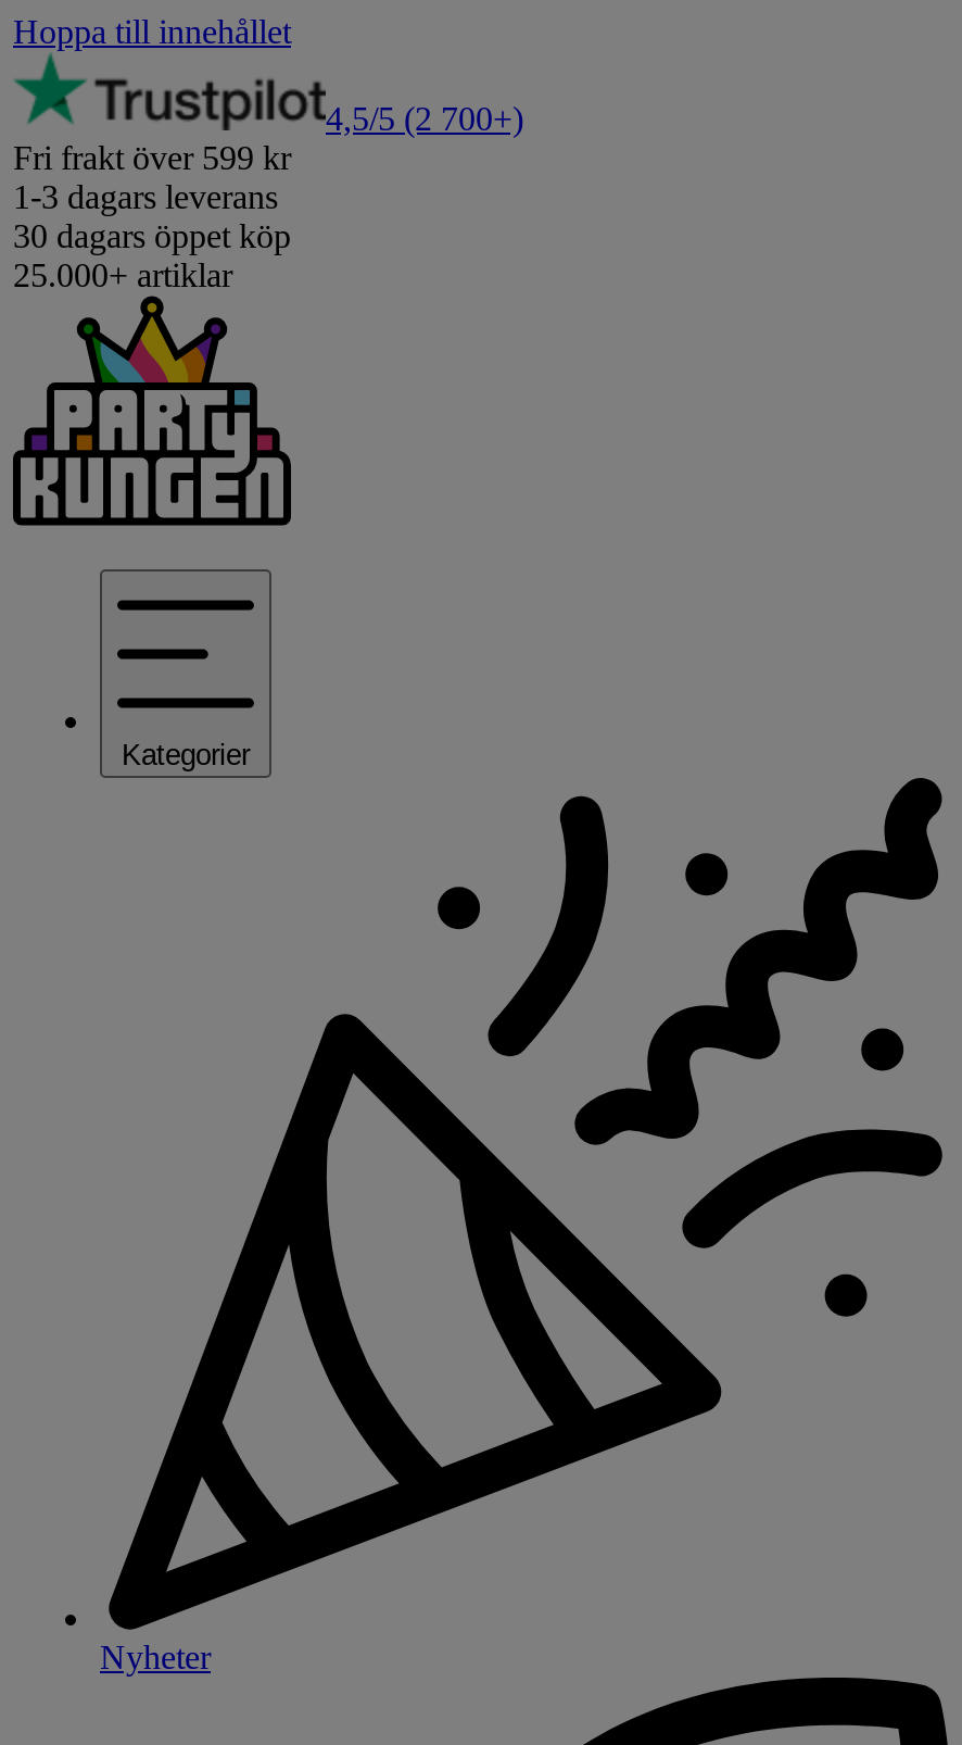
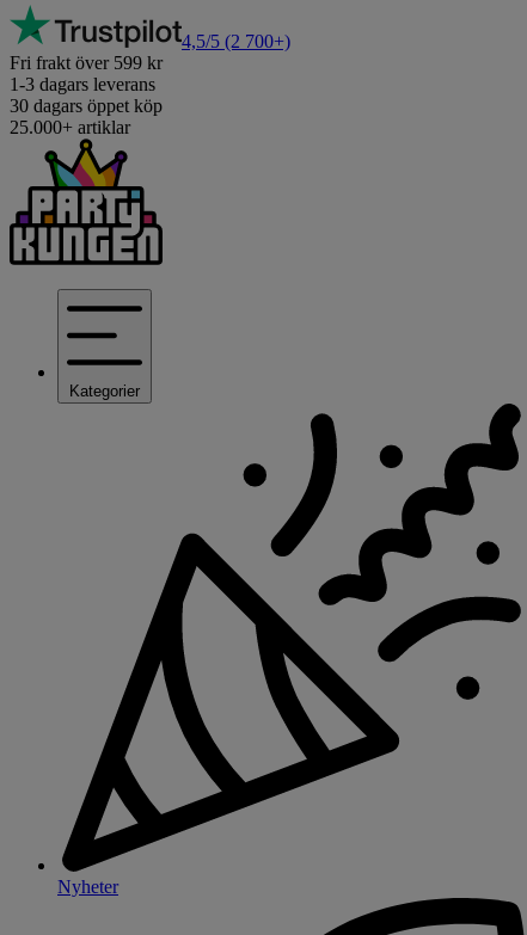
- Hoppa till innehållet
